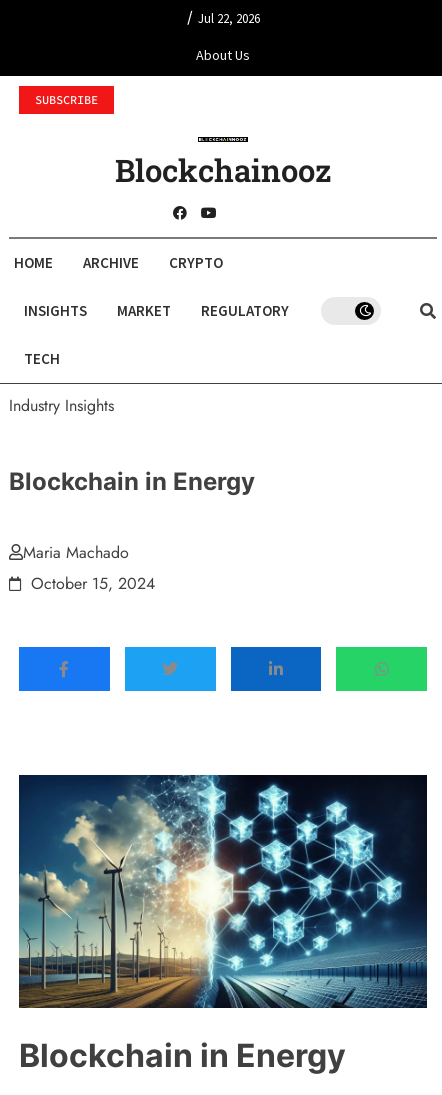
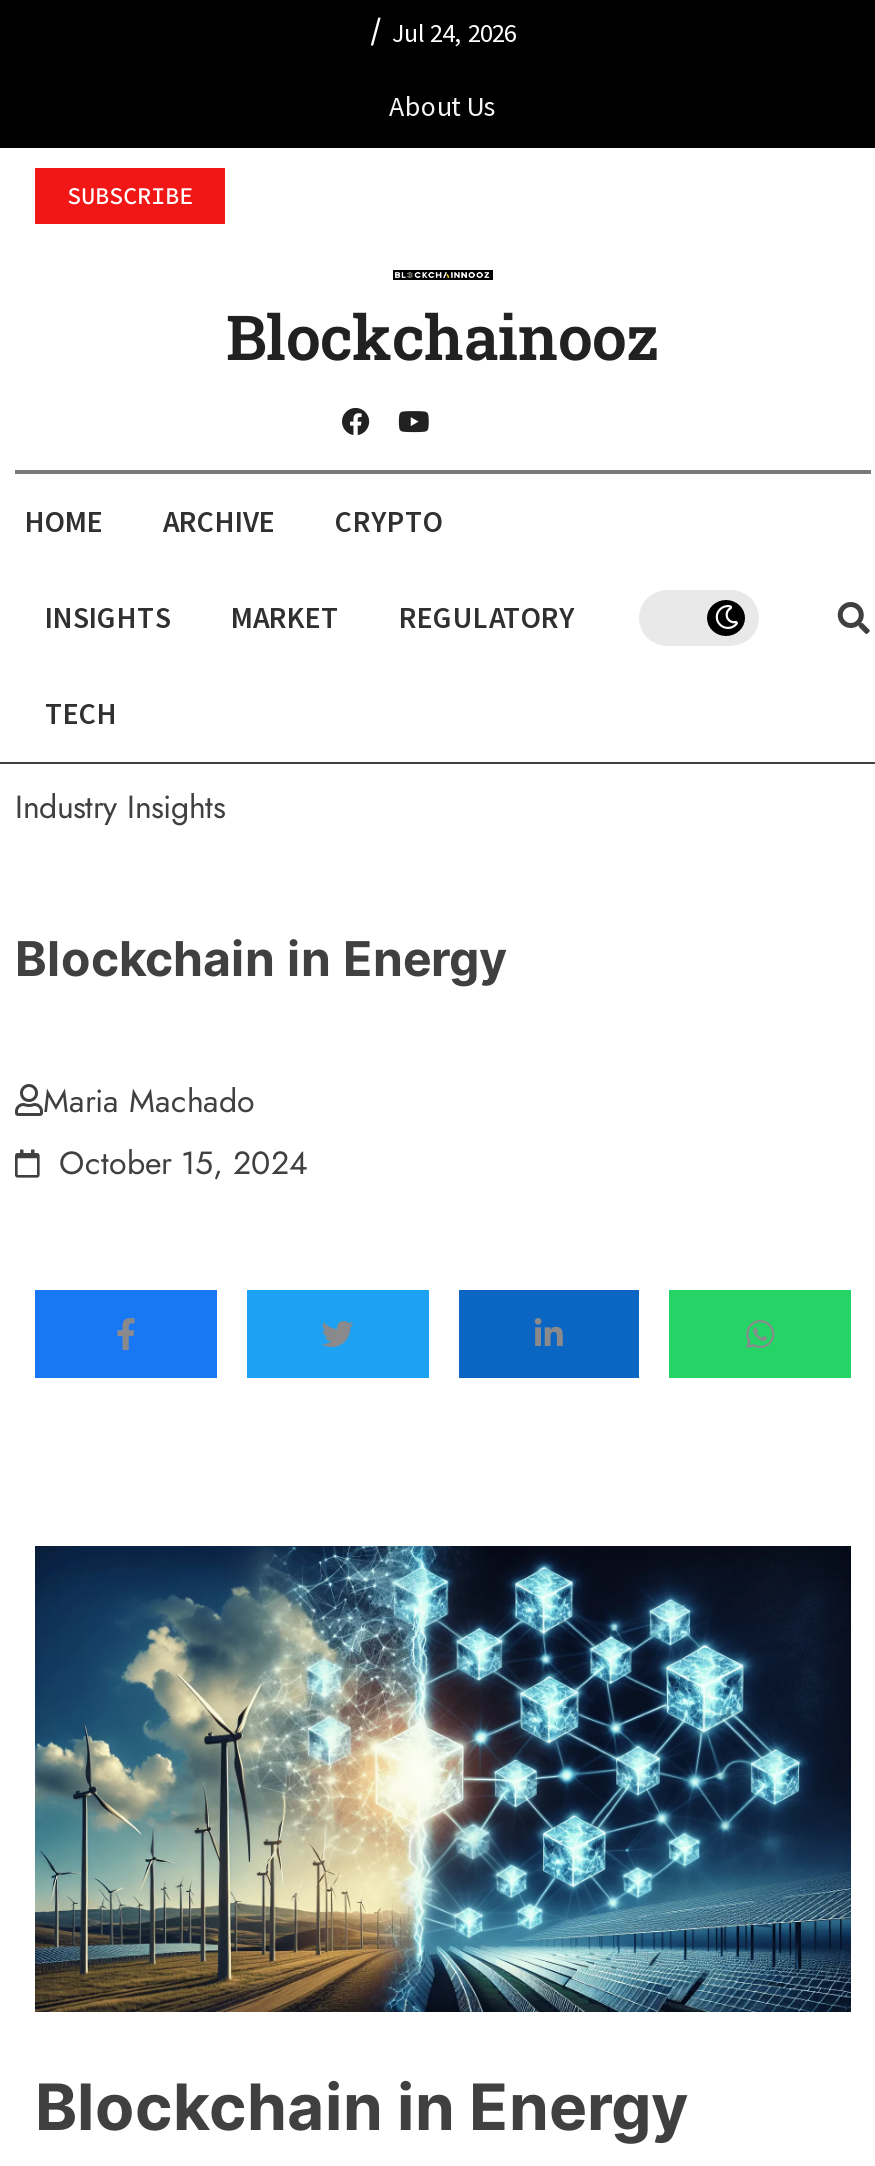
- / Jul 22, 2026
+ / Jul 24, 2026
